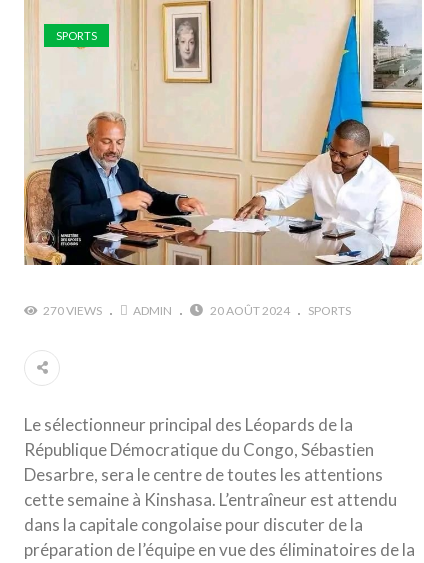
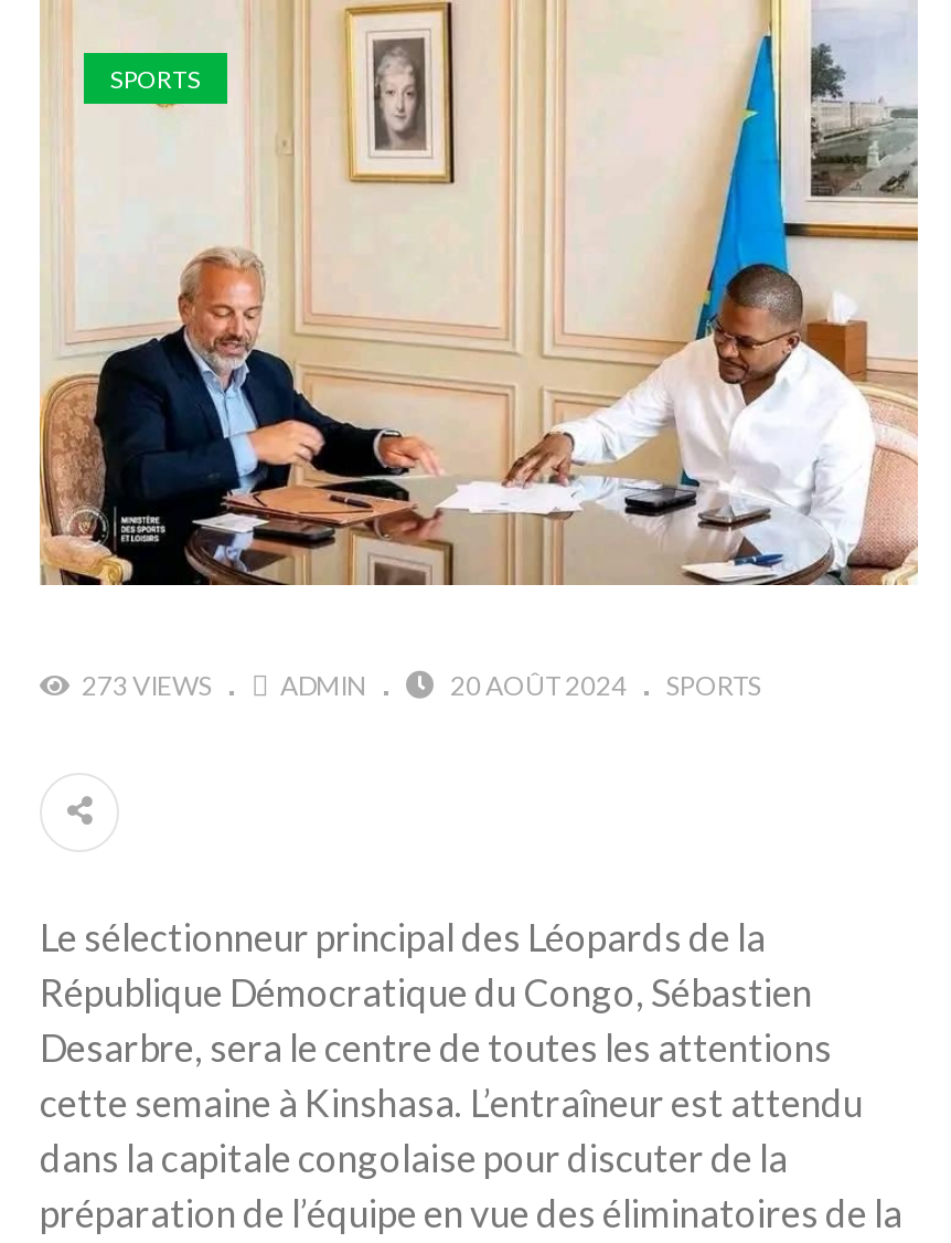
- 270 VIEWS
+ 273 VIEWS
